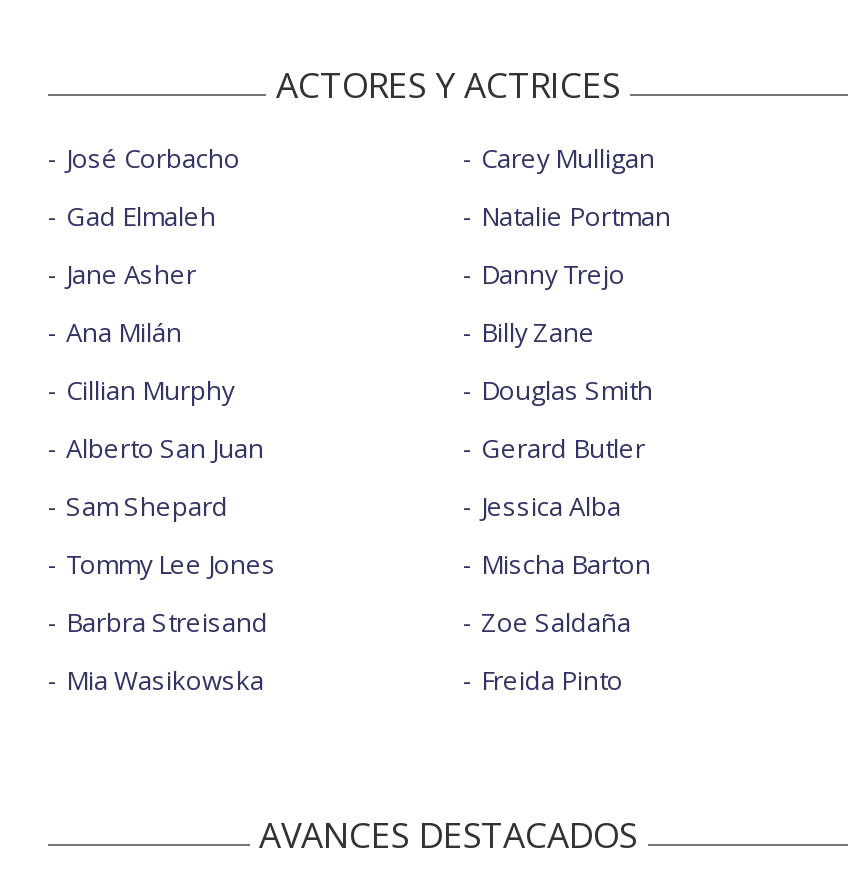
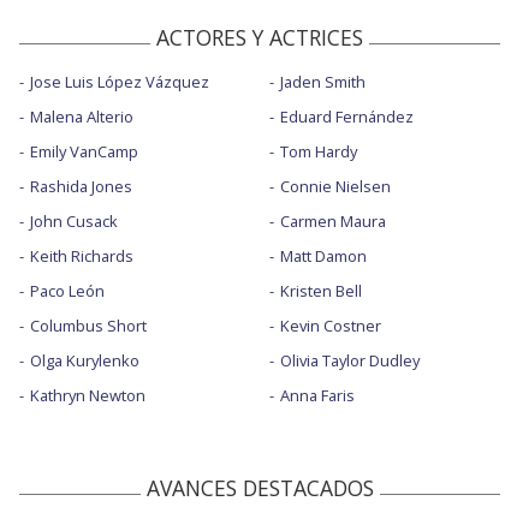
- José Corbacho
+ Jose Luis López Vázquez

- Carey Mulligan
+ Jaden Smith

- Gad Elmaleh
+ Malena Alterio

- Natalie Portman
+ Eduard Fernández

- Jane Asher
+ Emily VanCamp

- Danny Trejo
+ Tom Hardy

- Ana Milán
+ Rashida Jones

- Billy Zane
+ Connie Nielsen

- Cillian Murphy
+ John Cusack

- Douglas Smith
+ Carmen Maura

- Alberto San Juan
+ Keith Richards

- Gerard Butler
+ Matt Damon

- Sam Shepard
+ Paco León

- Jessica Alba
+ Kristen Bell

- Tommy Lee Jones
+ Columbus Short

- Mischa Barton
+ Kevin Costner

- Barbra Streisand
+ Olga Kurylenko

- Zoe Saldaña
+ Olivia Taylor Dudley

- Mia Wasikowska
+ Kathryn Newton

- Freida Pinto
+ Anna Faris
